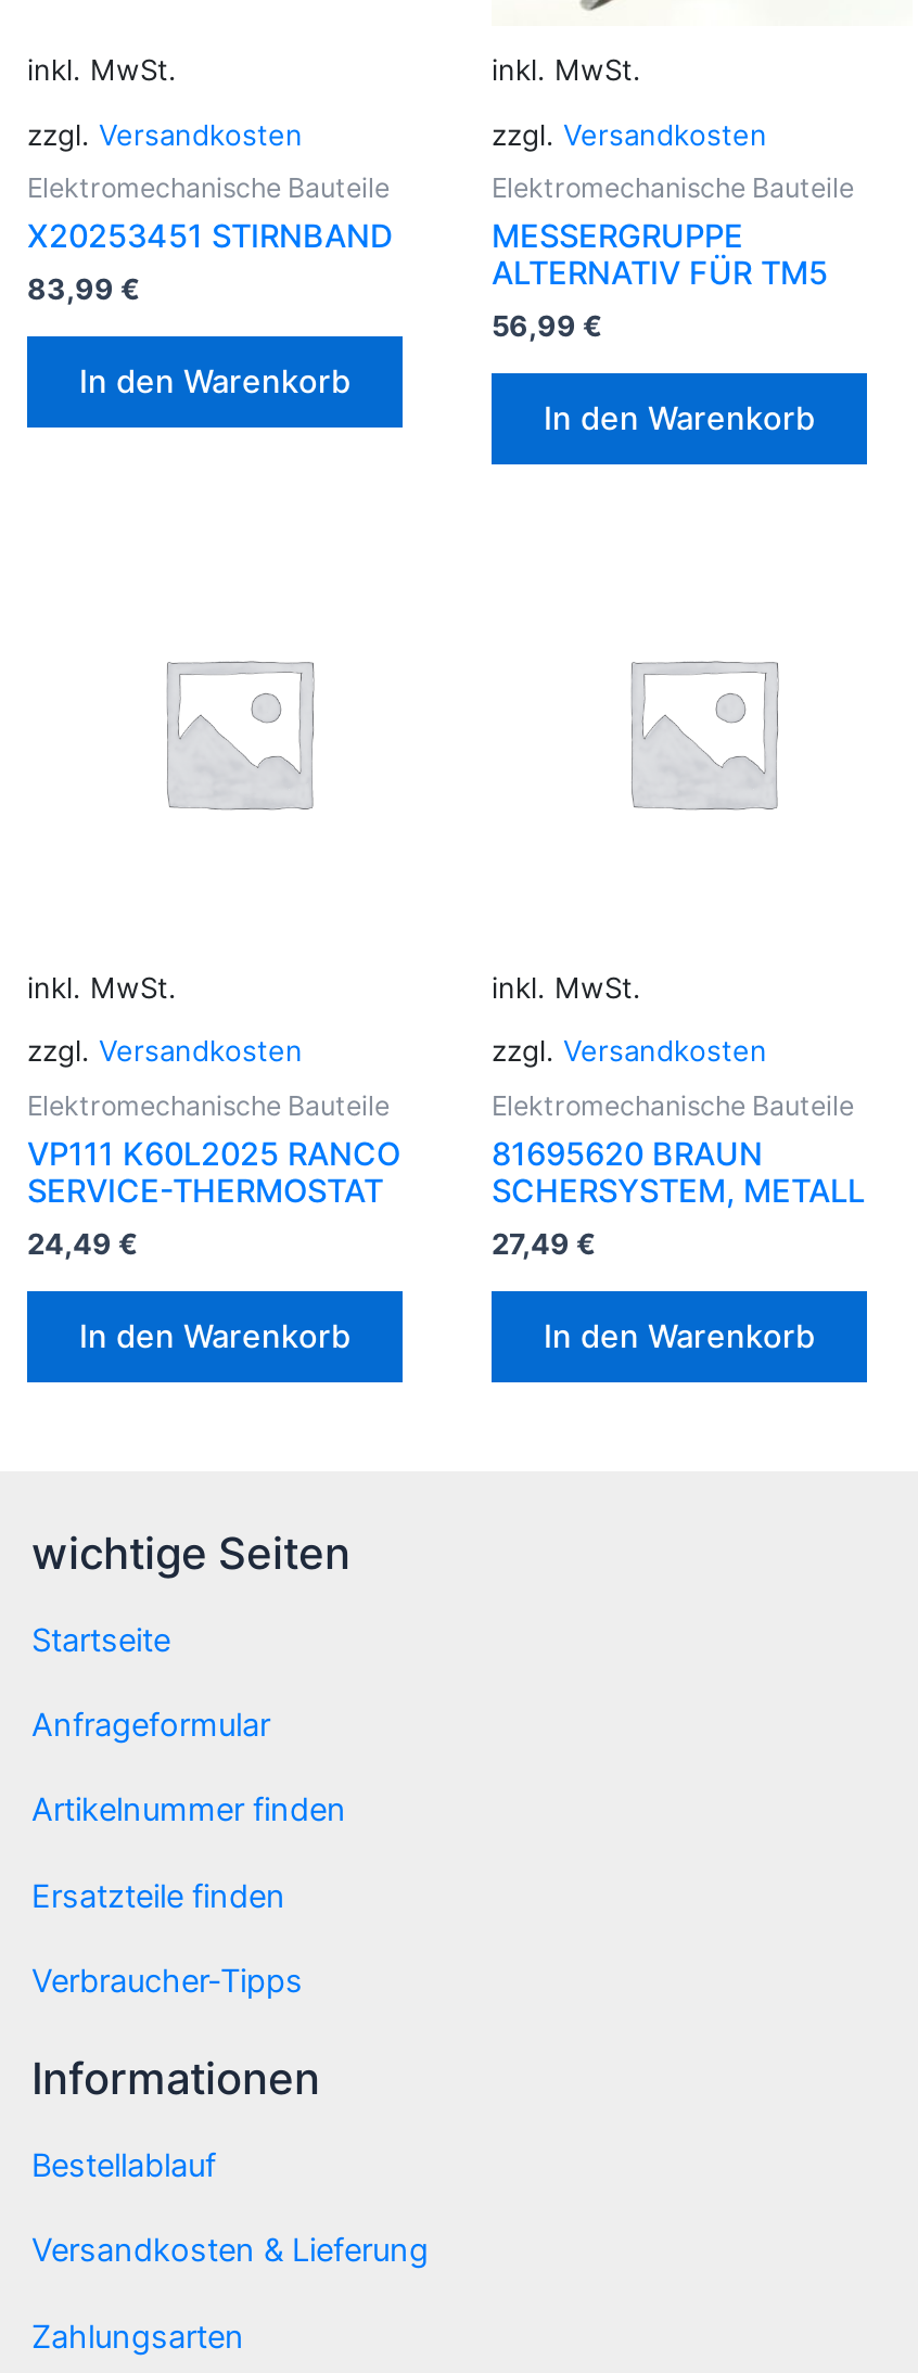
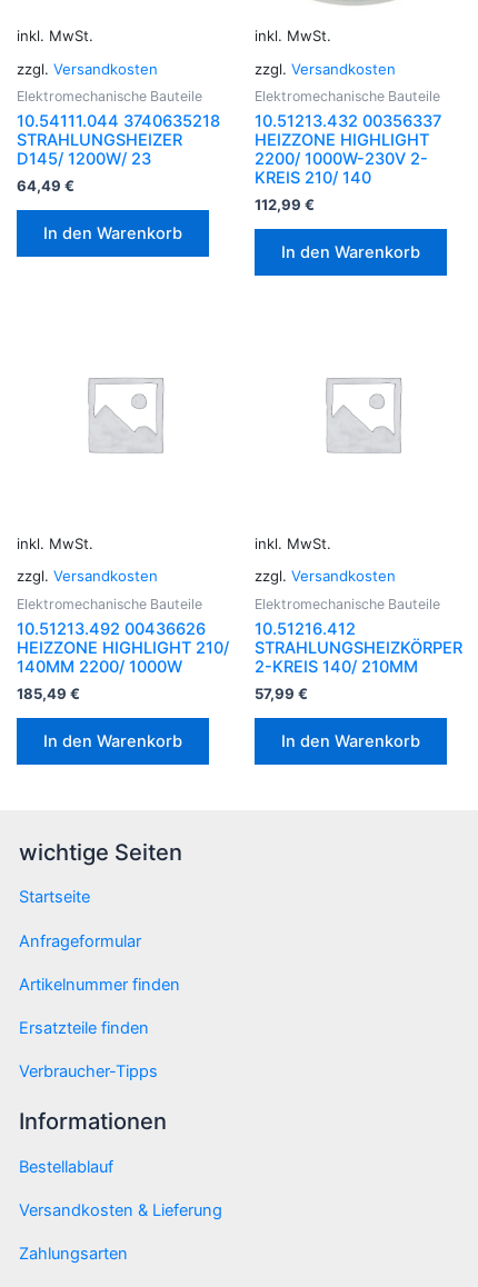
- X20253451 STIRNBAND
- 83,99 €
+ 10.54111.044 3740635218
+ STRAHLUNGSHEIZER
+ D145/ 1200W/ 23
+ 64,49 €

- MESSERGRUPPE
- ALTERNATIV FÜR TM5
- 56,99 €
+ 10.51213.432 00356337
+ HEIZZONE HIGHLIGHT
+ 2200/ 1000W-230V 2-
+ KREIS 210/ 140
+ 112,99 €

- VP111 K60L2025 RANCO
- SERVICE-THERMOSTAT
- 24,49 €
+ 10.51213.492 00436626
+ HEIZZONE HIGHLIGHT 210/
+ 140MM 2200/ 1000W
+ 185,49 €

- 81695620 BRAUN
- SCHERSYSTEM, METALL
- 27,49 €
+ 10.51216.412
+ STRAHLUNGSHEIZKÖRPER
+ 2-KREIS 140/ 210MM
+ 57,99 €
